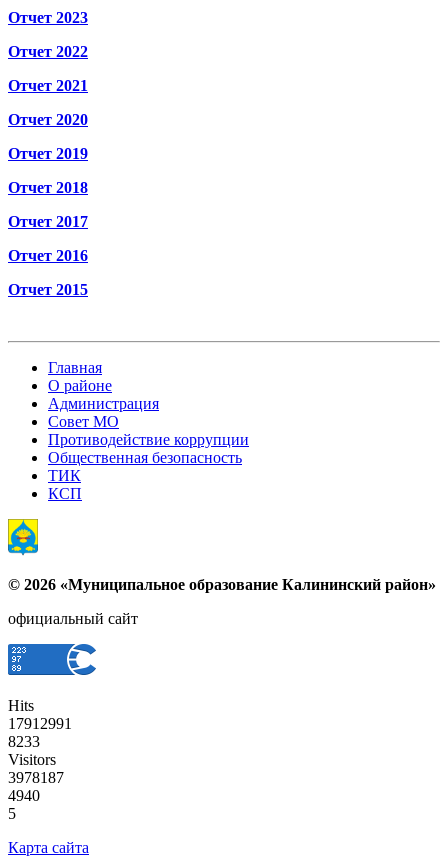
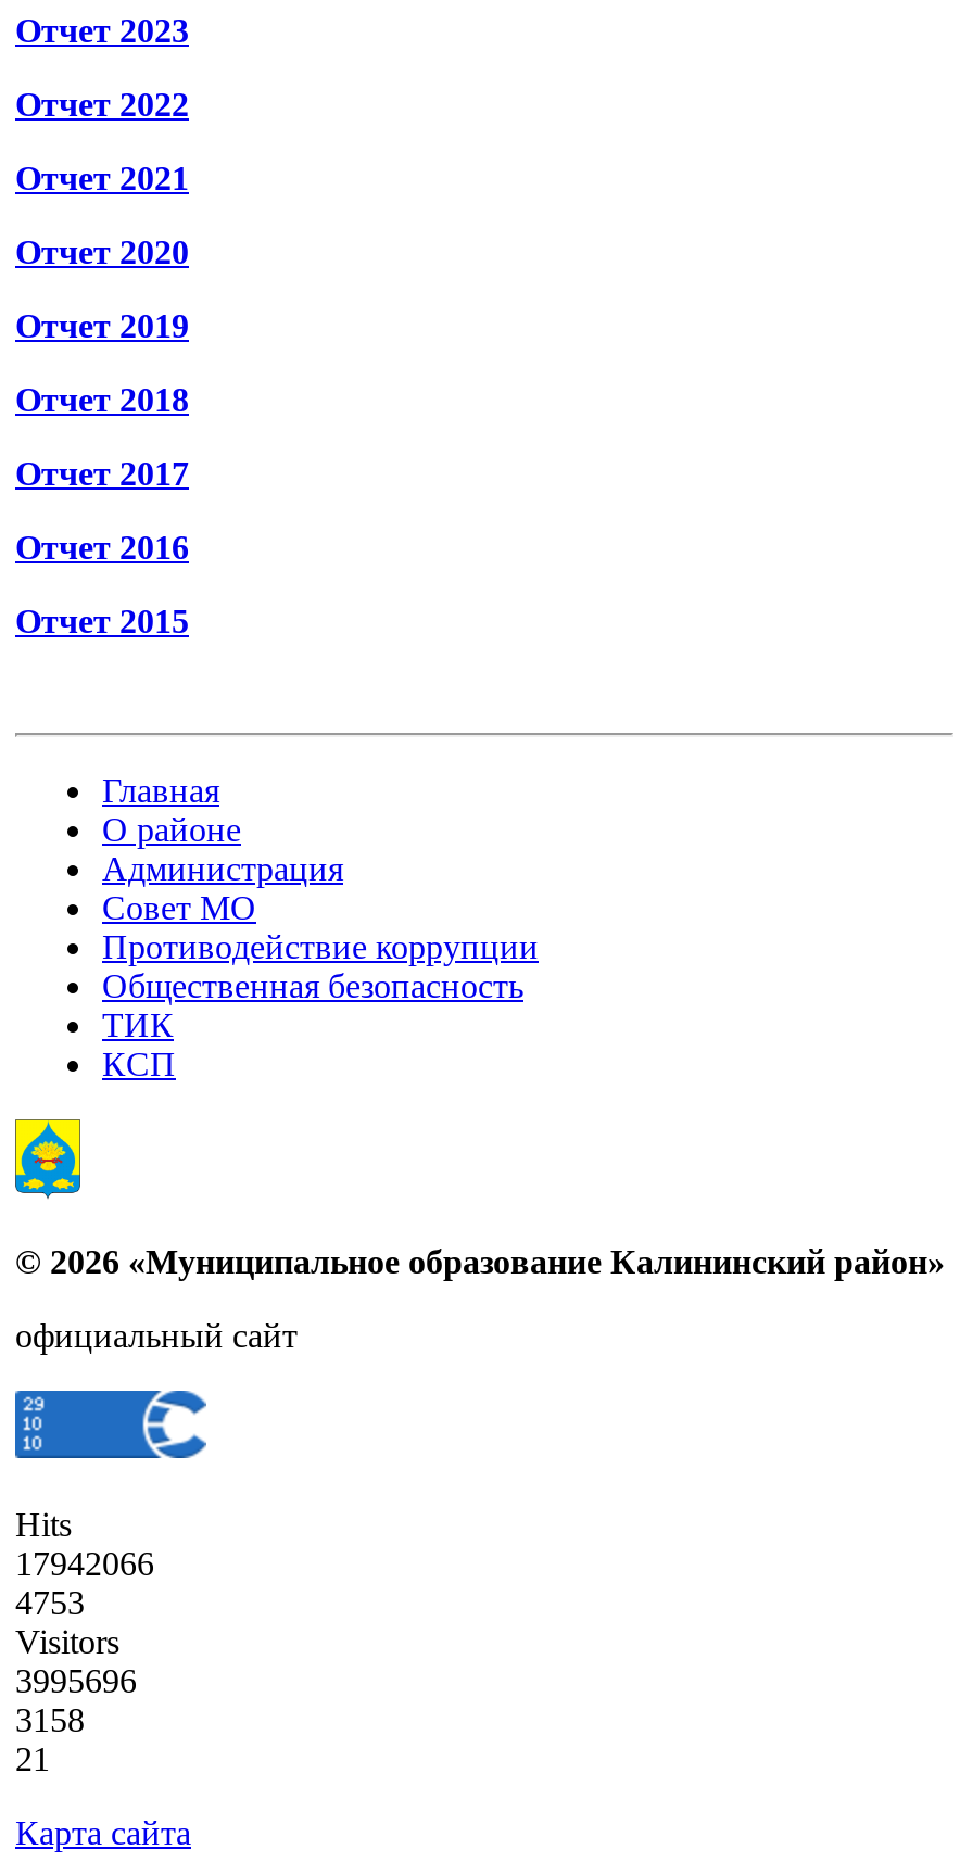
- 17912991
+ 17942066

- 8233
+ 4753

- 3978187
+ 3995696

- 4940
+ 3158

- 5
+ 21
